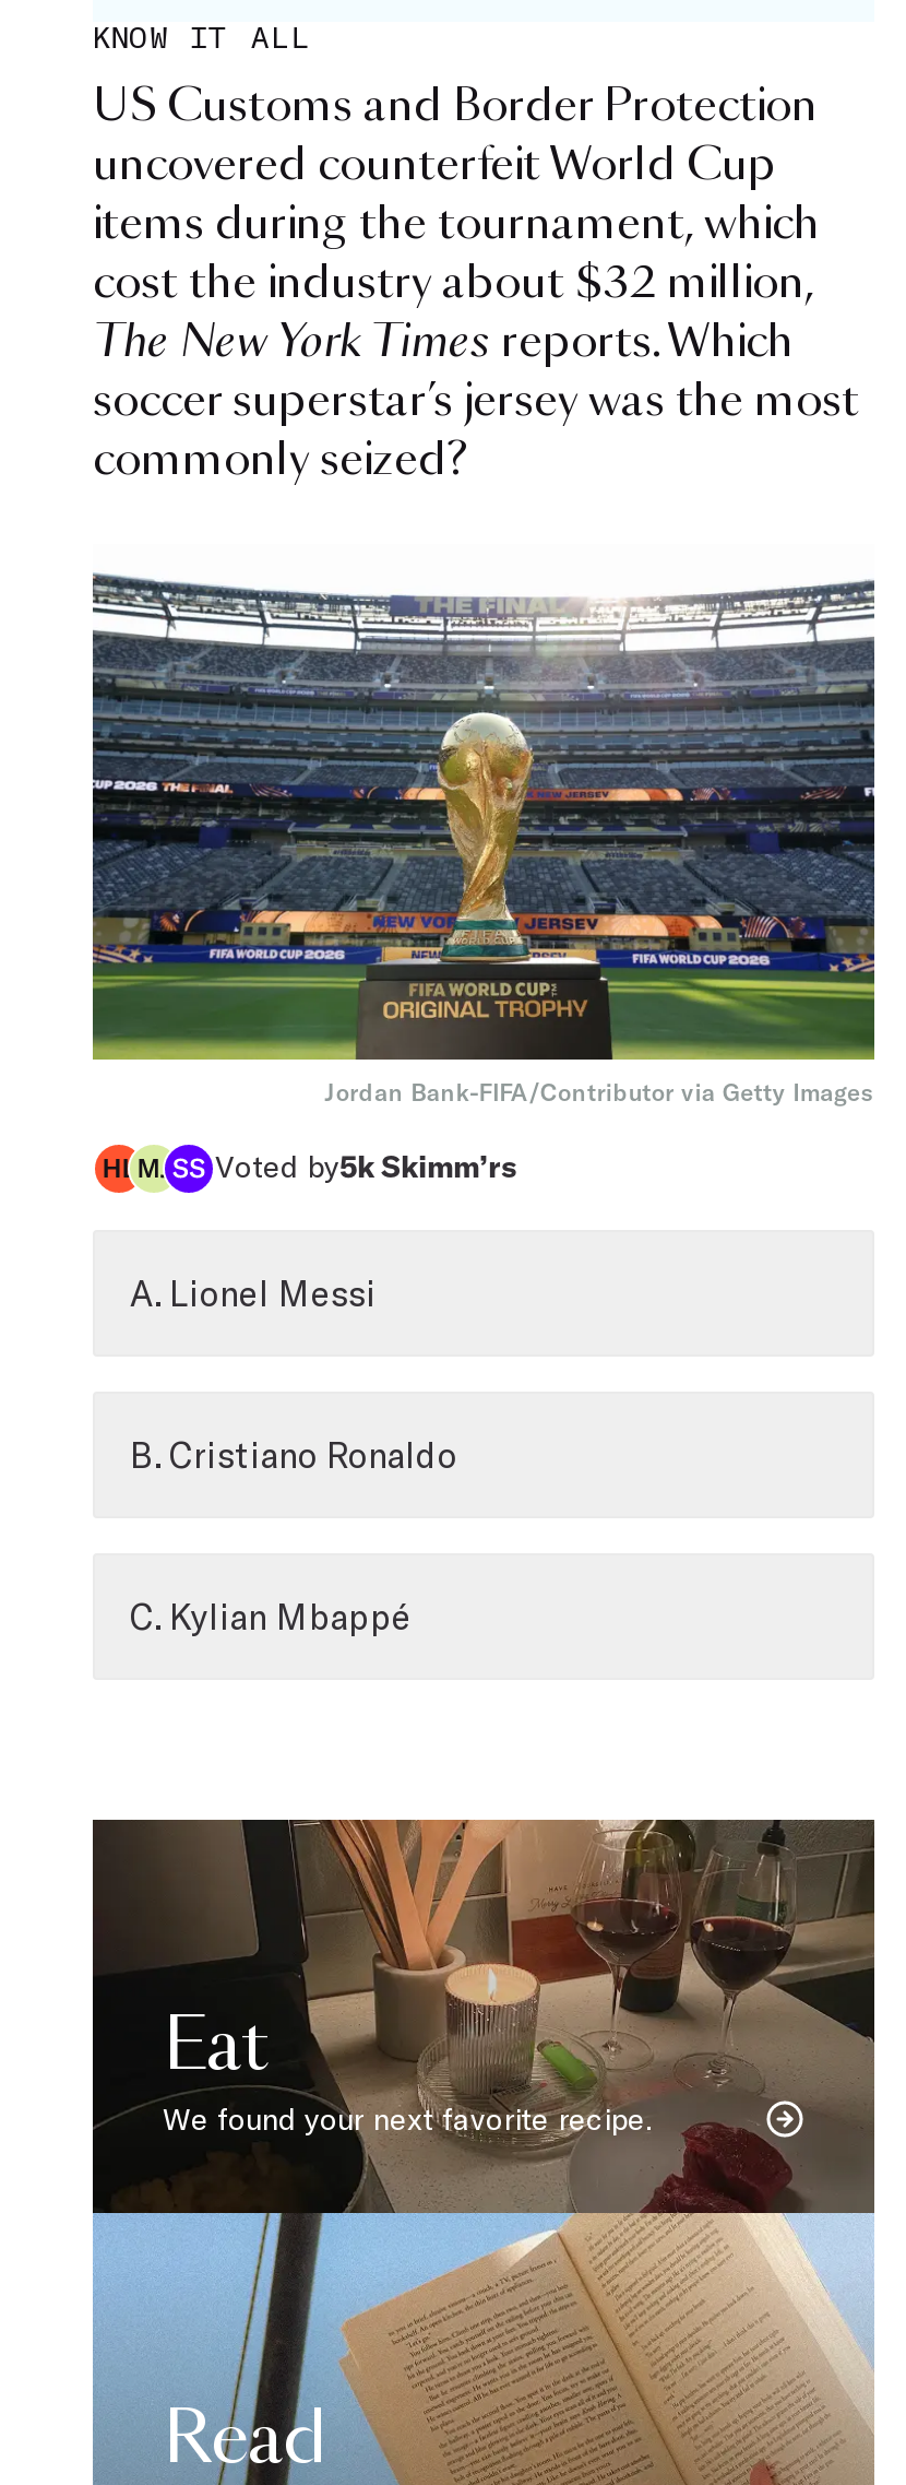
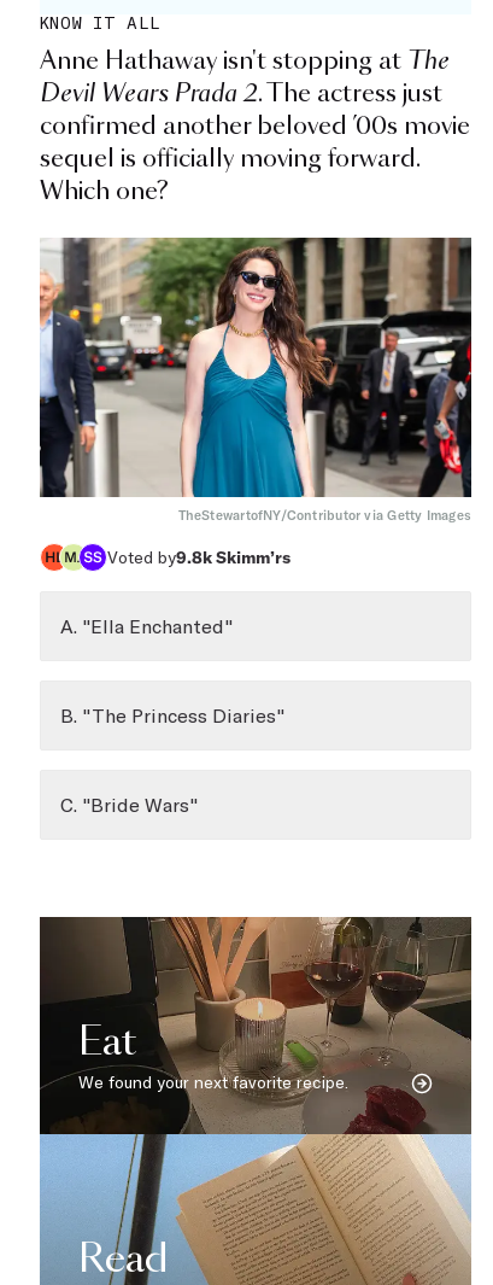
- US Customs and Border Protection
- uncovered counterfeit World Cup
- items during the tournament, which
- cost the industry about $32 million,
- The New York Times reports. Which
- soccer superstar’s jersey was the most
- commonly seized?
+ Anne Hathaway isn't stopping at The
+ Devil Wears Prada 2. The actress just
+ confirmed another beloved ’00s movie
+ sequel is officially moving forward.
+ Which one?

- [image]
- Jordan Bank-FIFA/Contributor via Getty Images
+ [image]
+ TheStewartofNY/Contributor via Getty Images

- Voted by5kSkimm’rs
+ Voted by9.8kSkimm’rs

- A. Lionel Messi
+ A. "Ella Enchanted"

- B. Cristiano Ronaldo
+ B. "The Princess Diaries"

- C. Kylian Mbappé
+ C. "Bride Wars"
